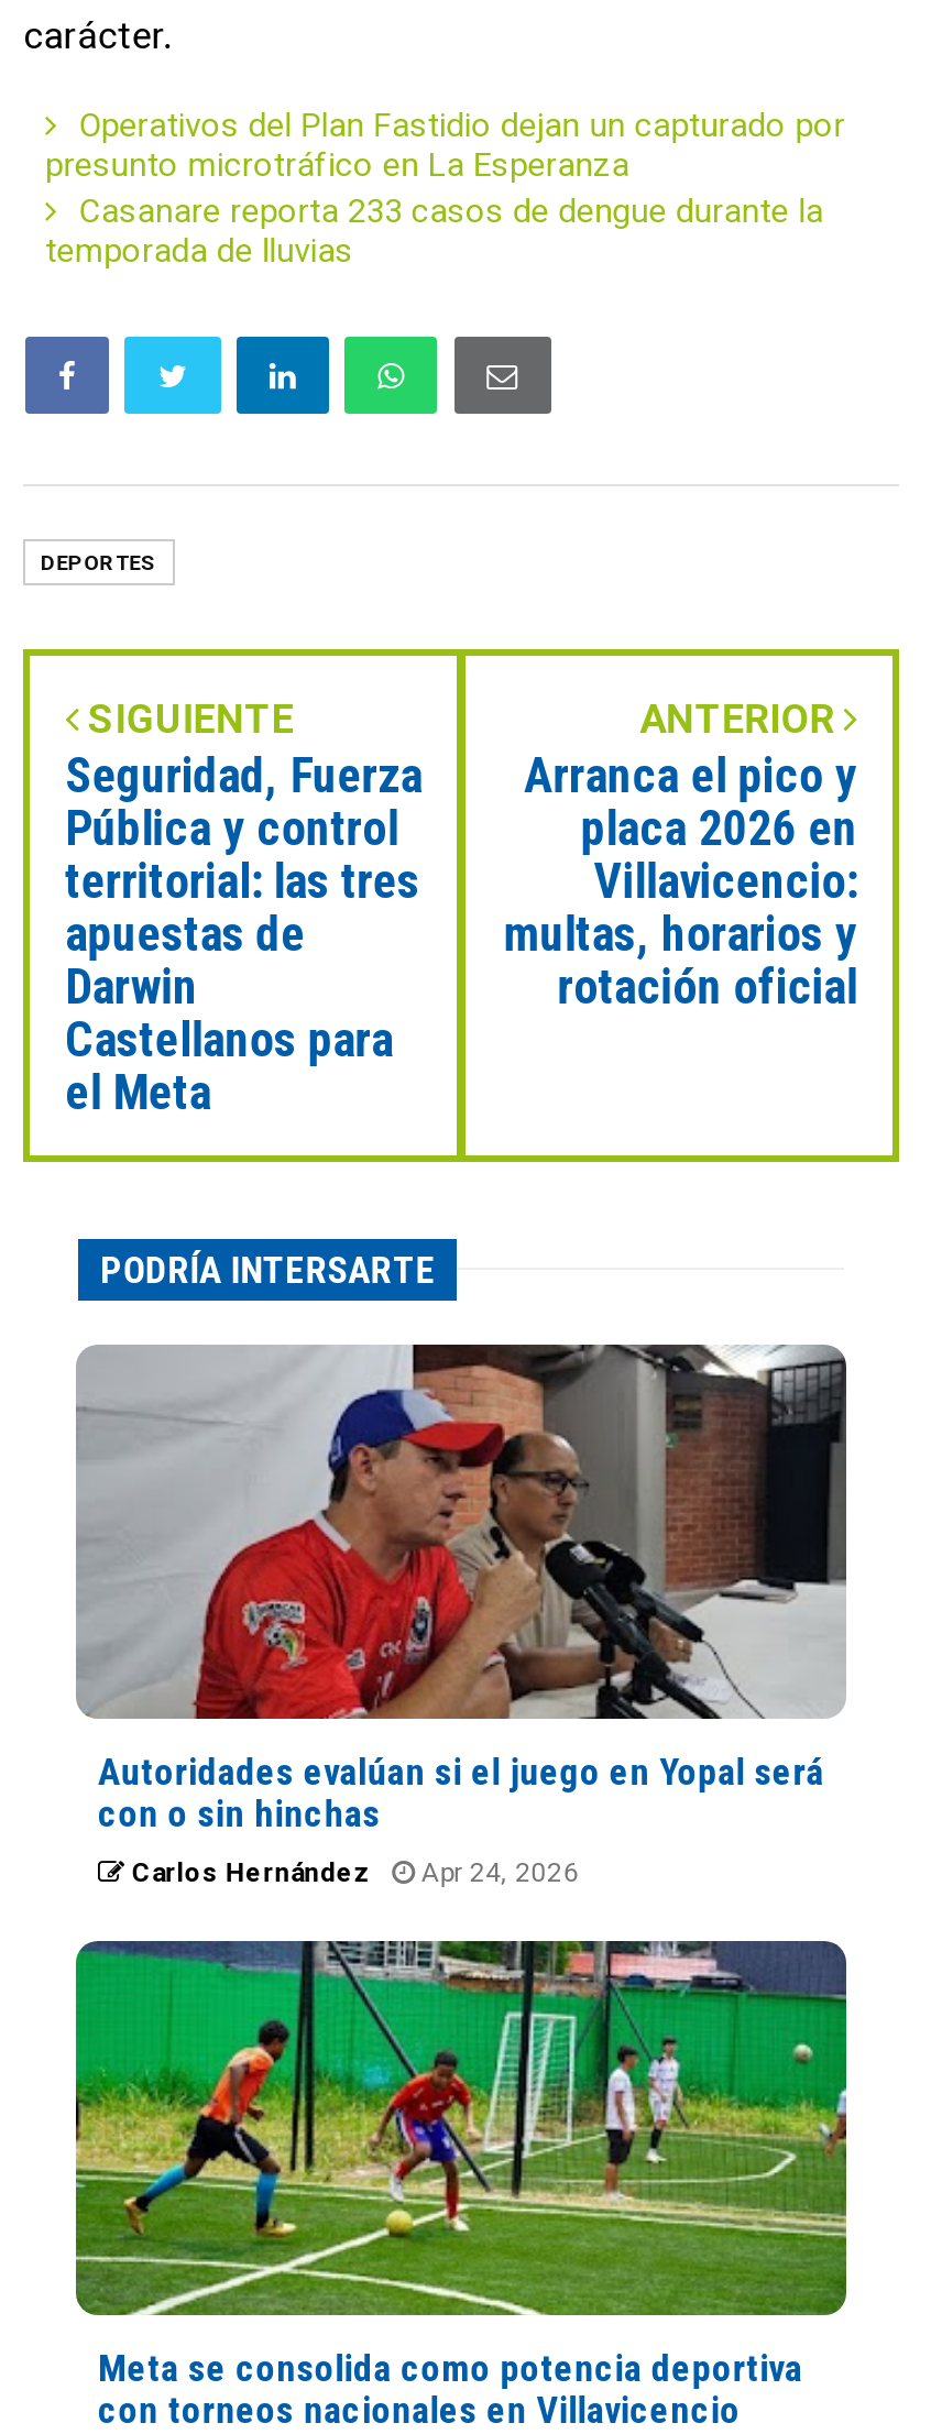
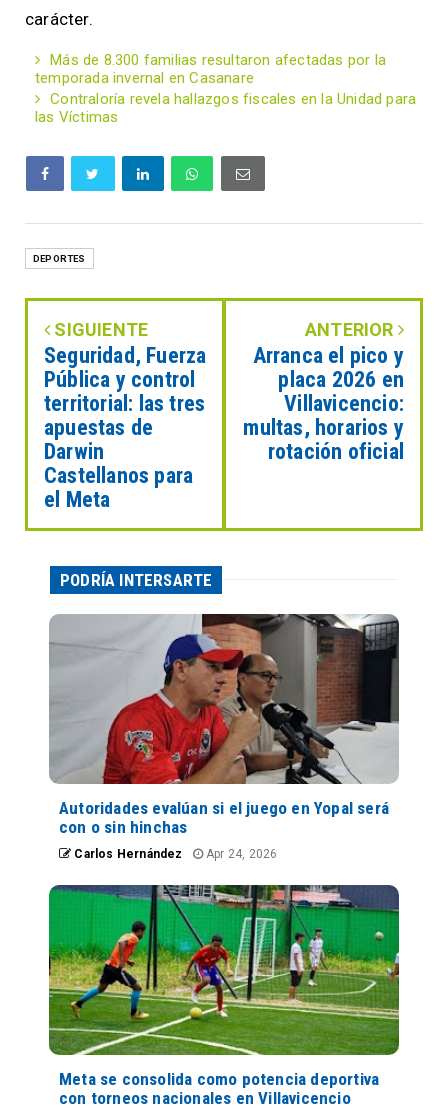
- Operativos del Plan Fastidio dejan un capturado por
- presunto microtráfico en La Esperanza
- Casanare reporta 233 casos de dengue durante la
- temporada de lluvias
+ Más de 8.300 familias resultaron afectadas por la
+ temporada invernal en Casanare
+ Contraloría revela hallazgos fiscales en la Unidad para
+ las Víctimas
